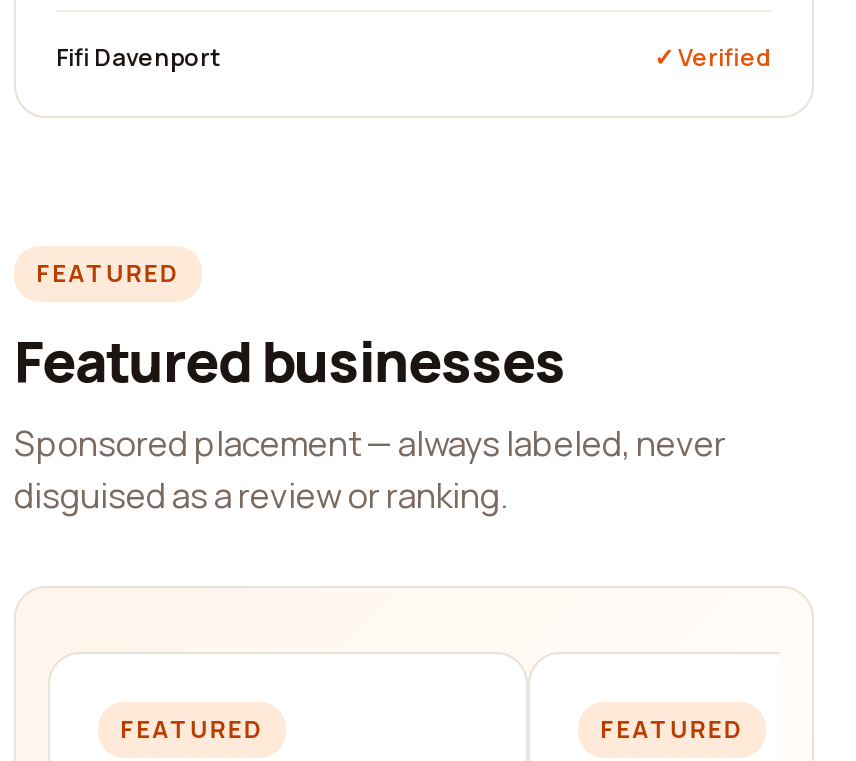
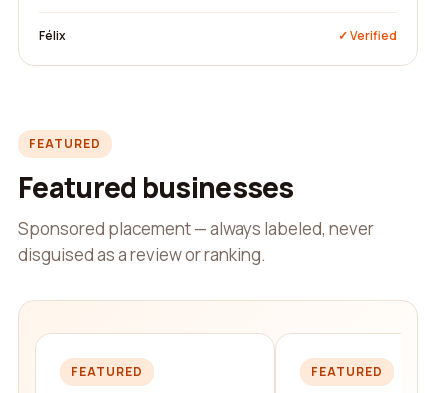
- Fifi Davenport
+ Félix
